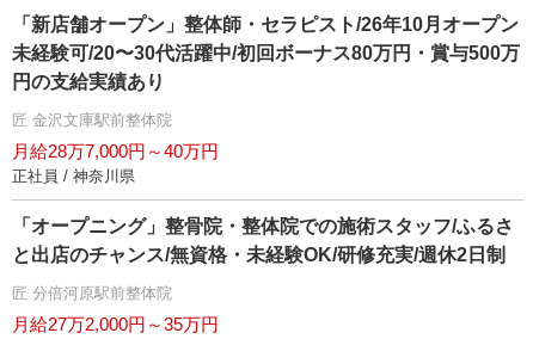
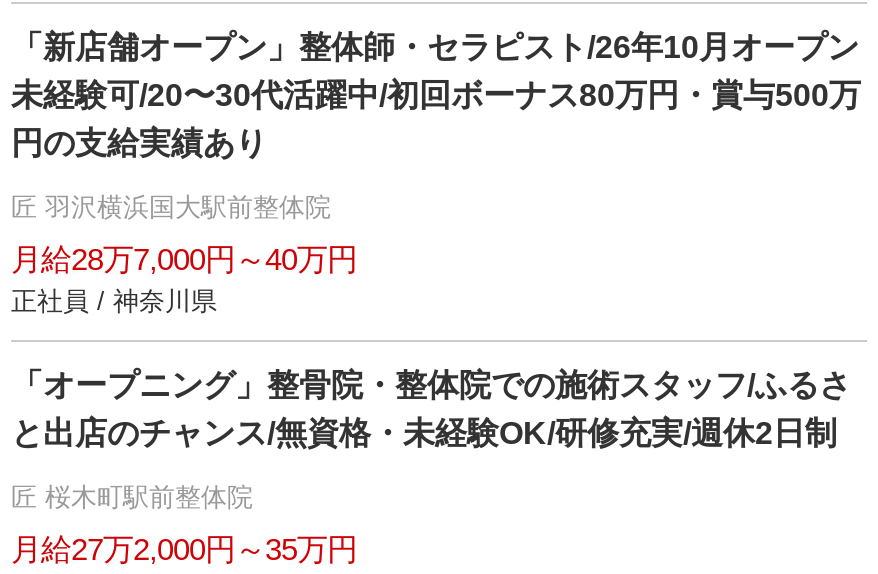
- 匠 金沢文庫駅前整体院
+ 匠 羽沢横浜国大駅前整体院

- 匠 分倍河原駅前整体院
+ 匠 桜木町駅前整体院
